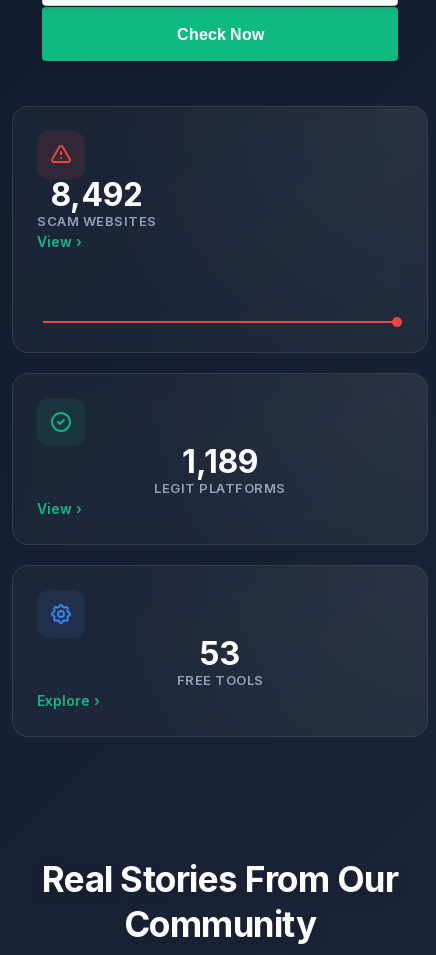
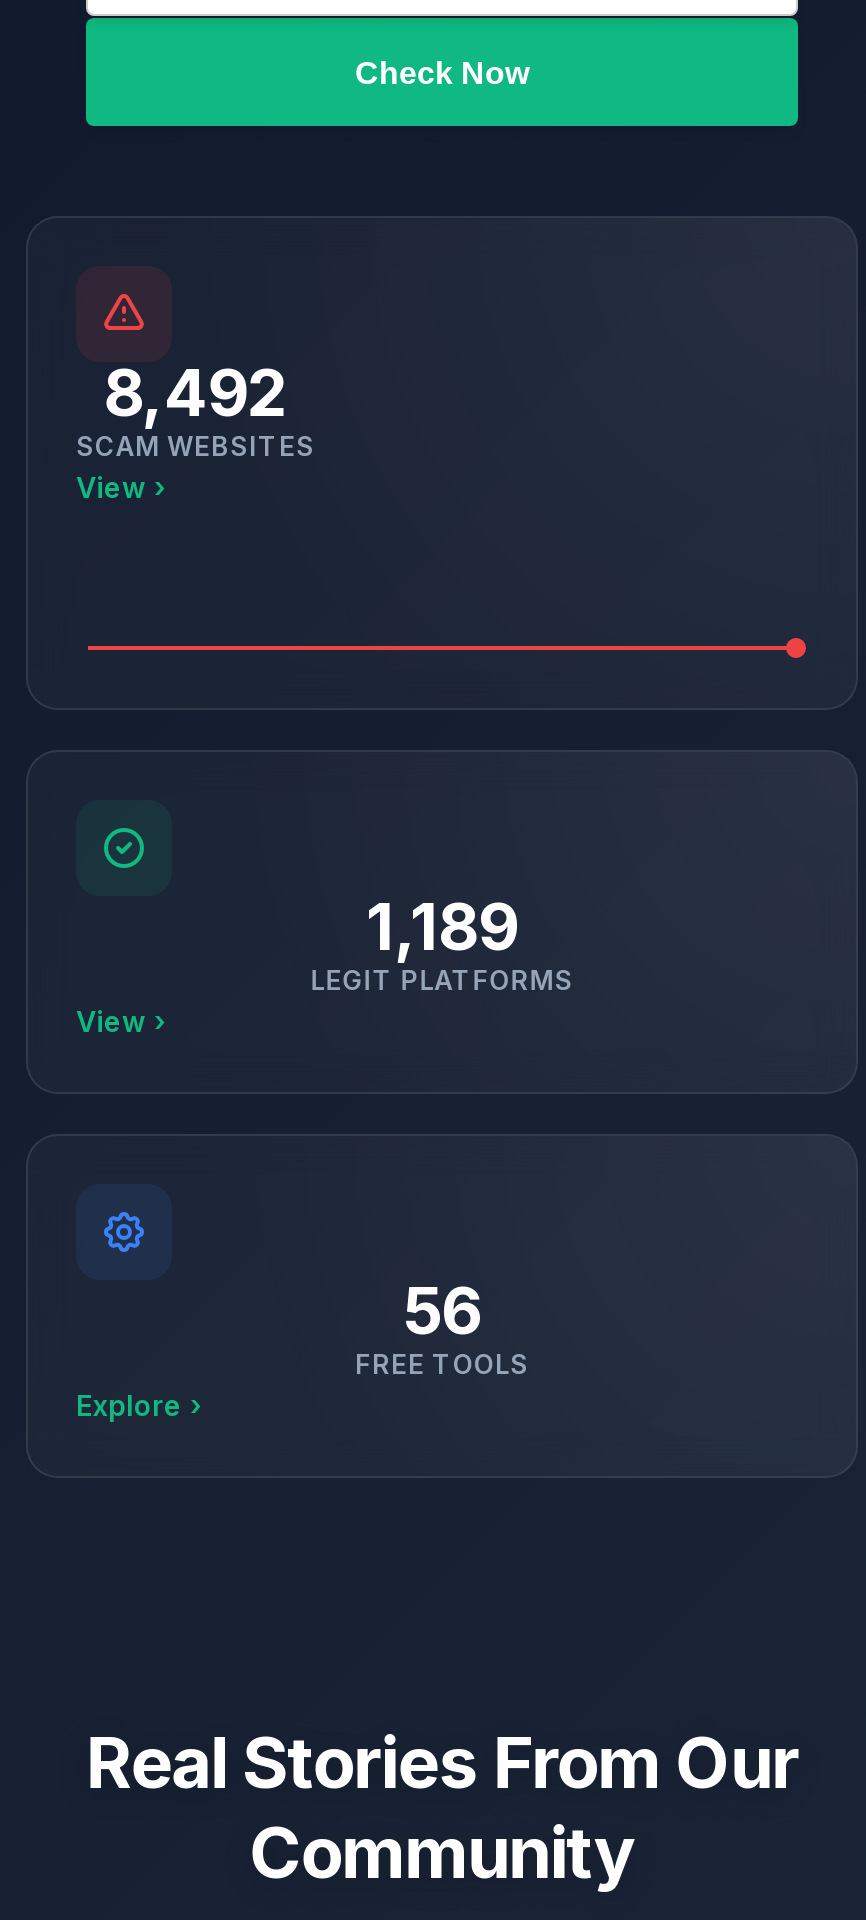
- 53
+ 56
